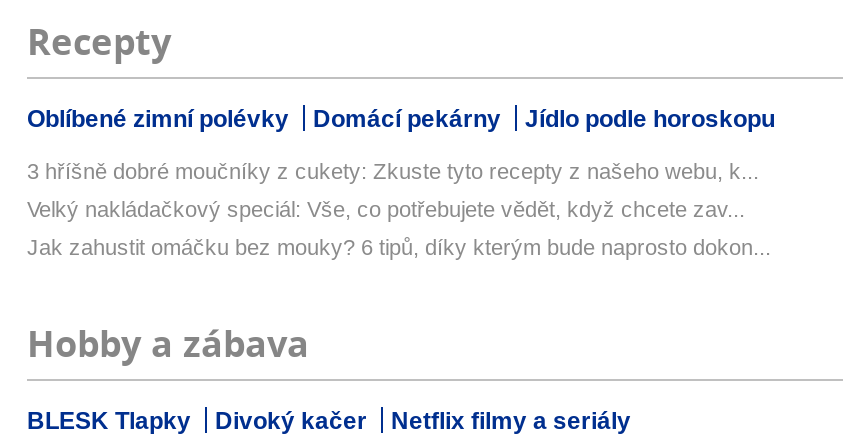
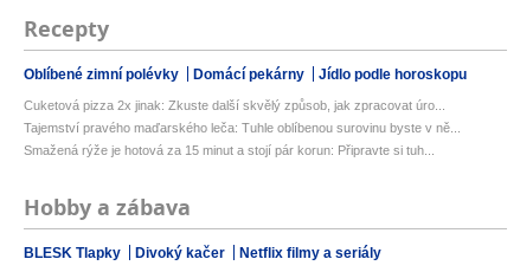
- 3 hříšně dobré moučníky z cukety: Zkuste tyto recepty z našeho webu, k...
+ Cuketová pizza 2x jinak: Zkuste další skvělý způsob, jak zpracovat úro...

- Velký nakládačkový speciál: Vše, co potřebujete vědět, když chcete zav...
+ Tajemství pravého maďarského leča: Tuhle oblíbenou surovinu byste v ně...

- Jak zahustit omáčku bez mouky? 6 tipů, díky kterým bude naprosto dokon...
+ Smažená rýže je hotová za 15 minut a stojí pár korun: Připravte si tuh...
